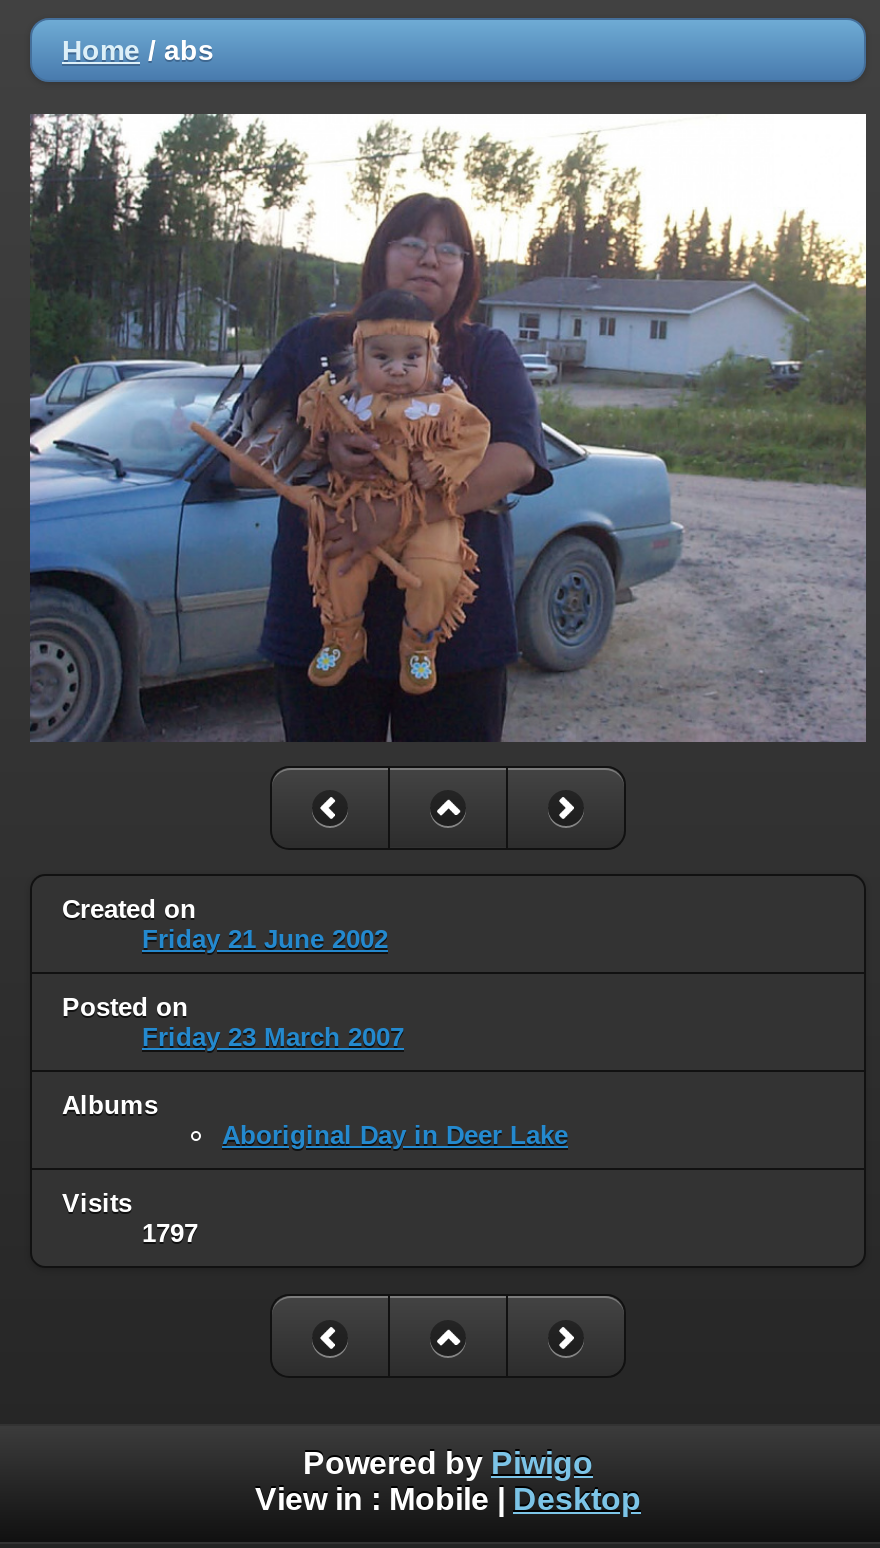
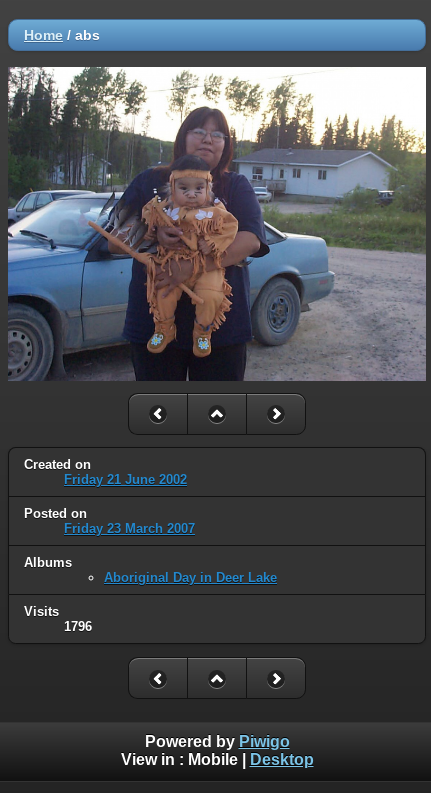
- 1797
+ 1796
